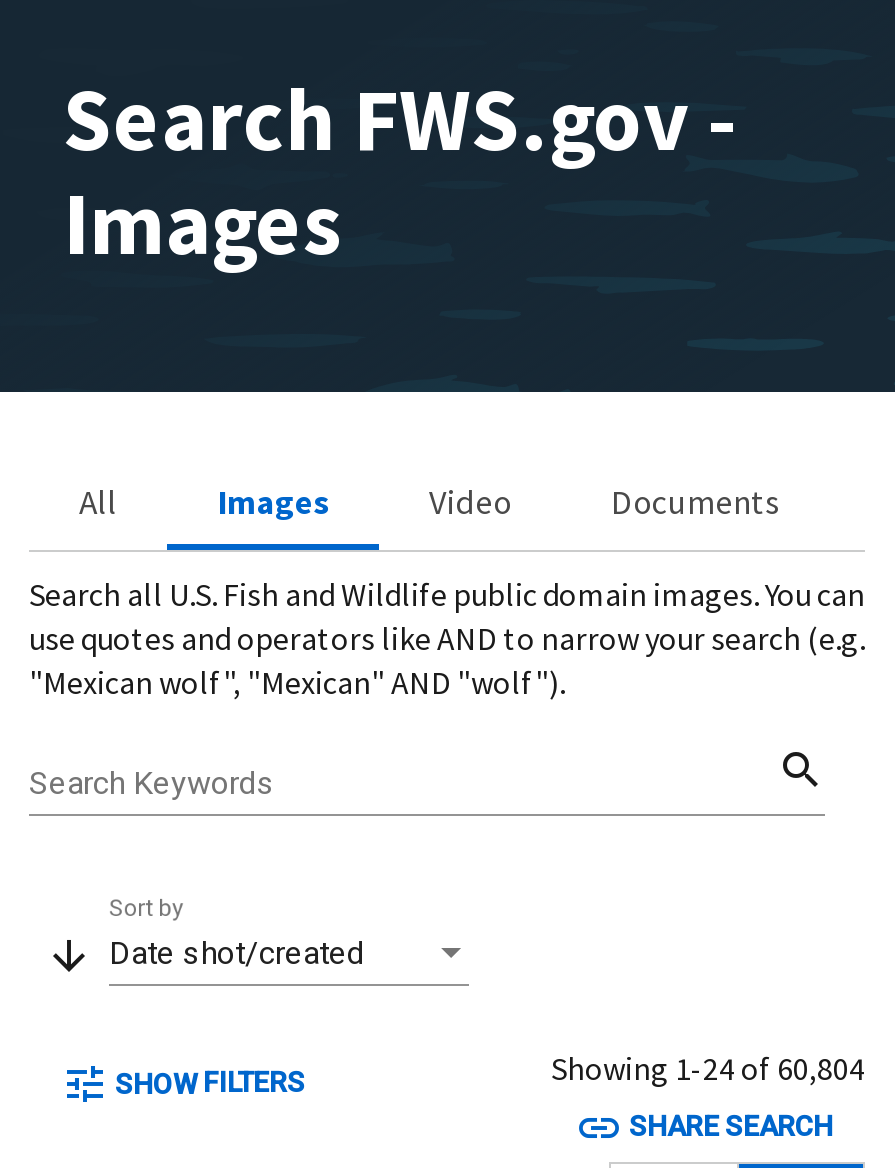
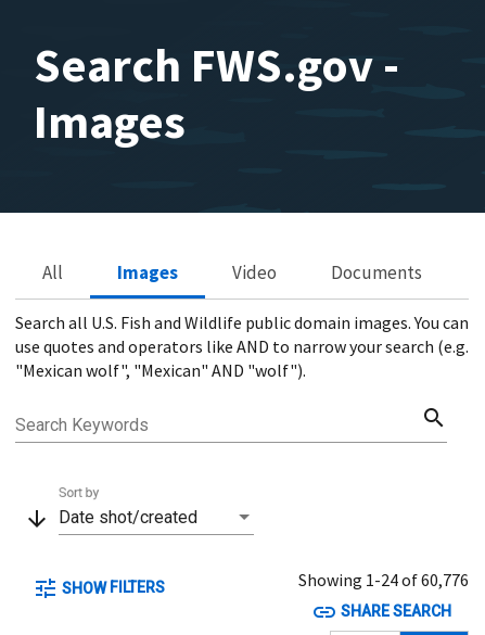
- Showing 1-24 of 60,804
+ Showing 1-24 of 60,776
